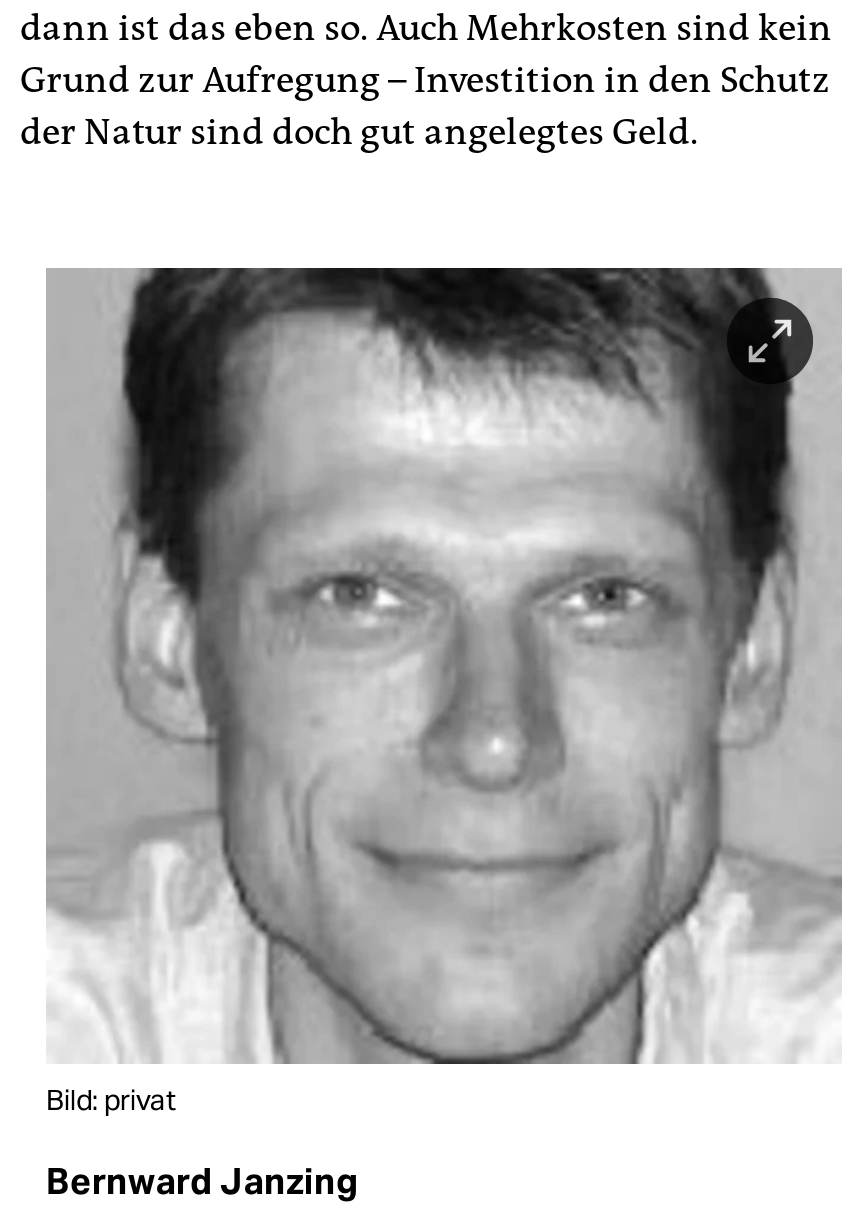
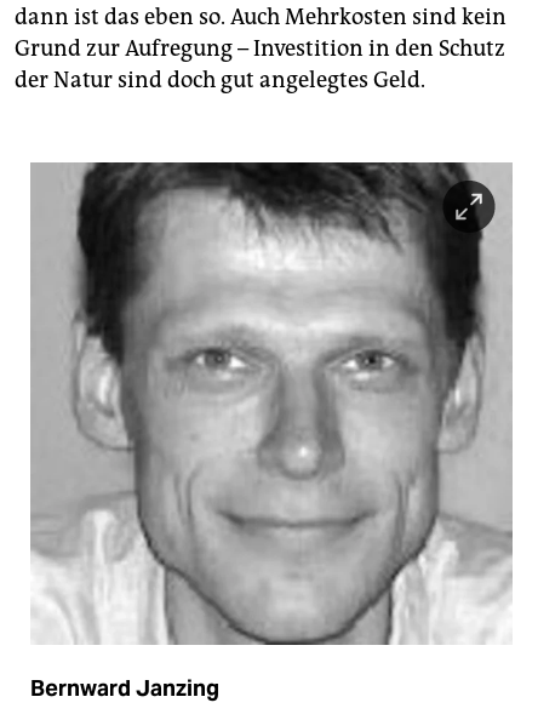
- Bild: privat
